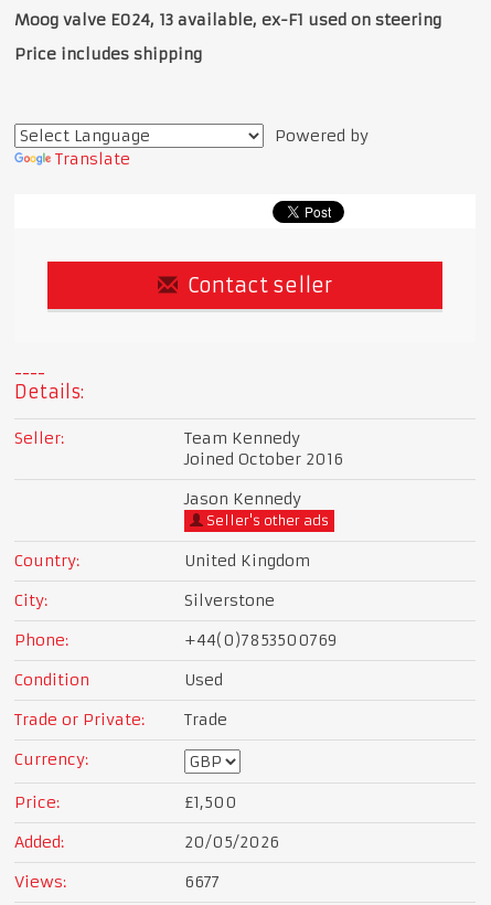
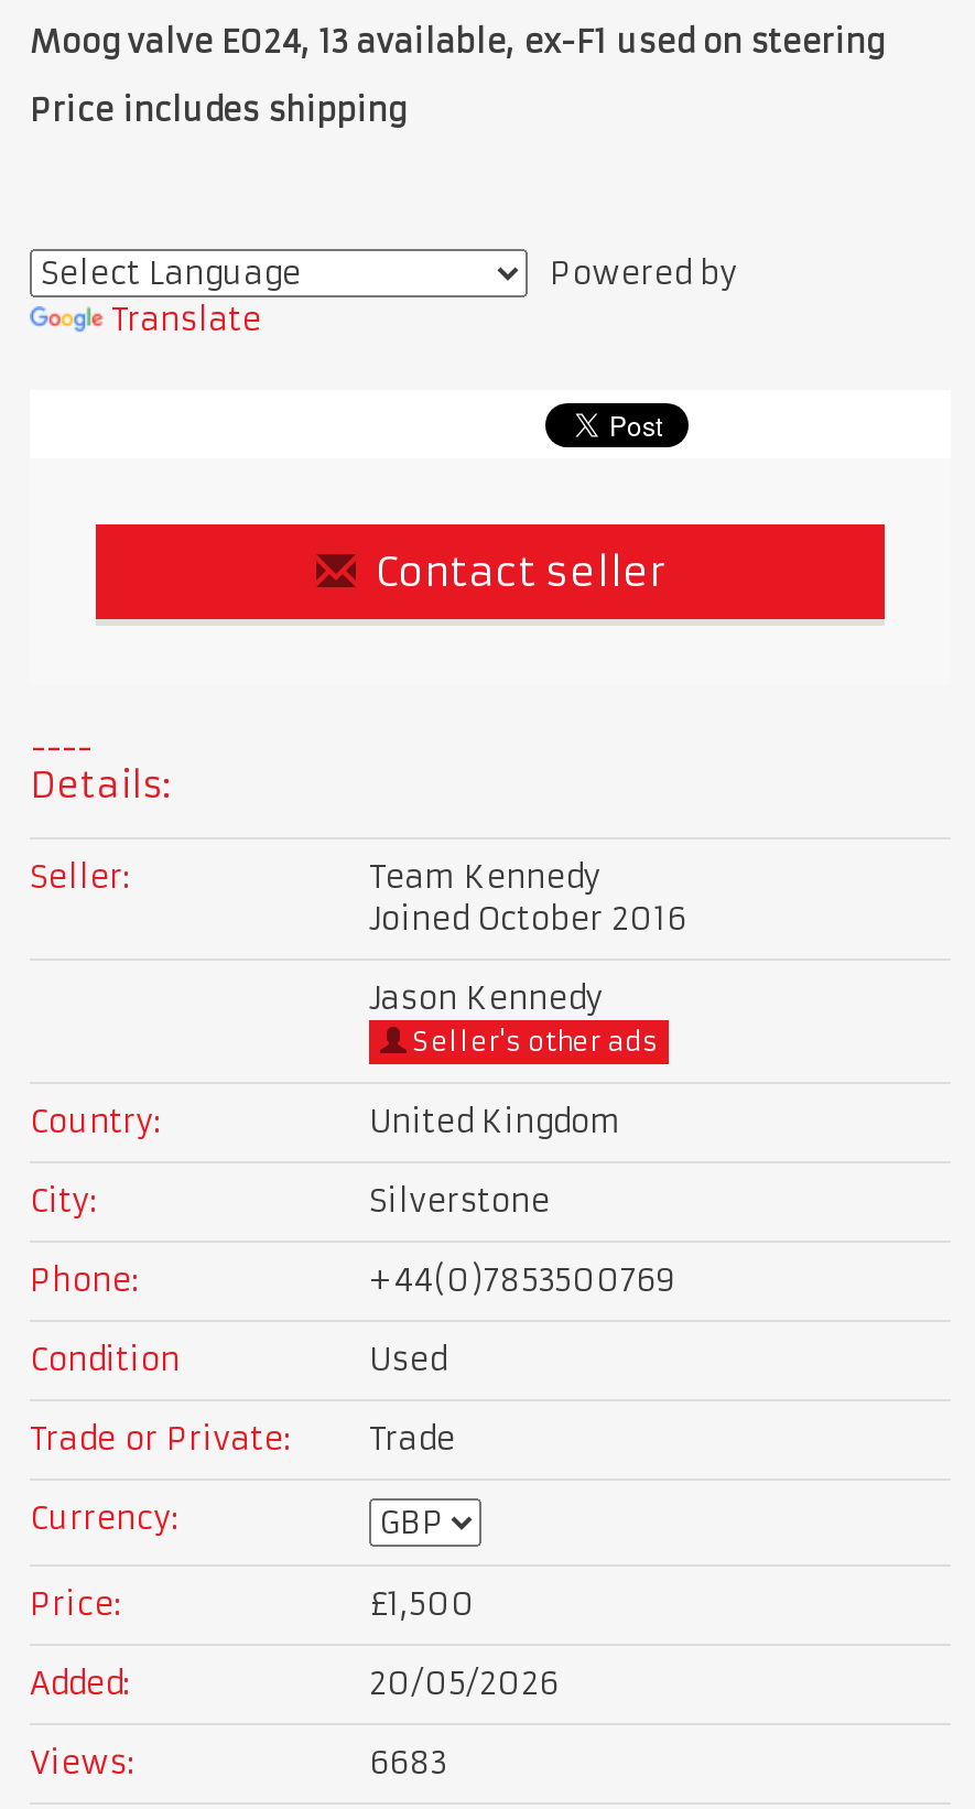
- 6677
+ 6683
